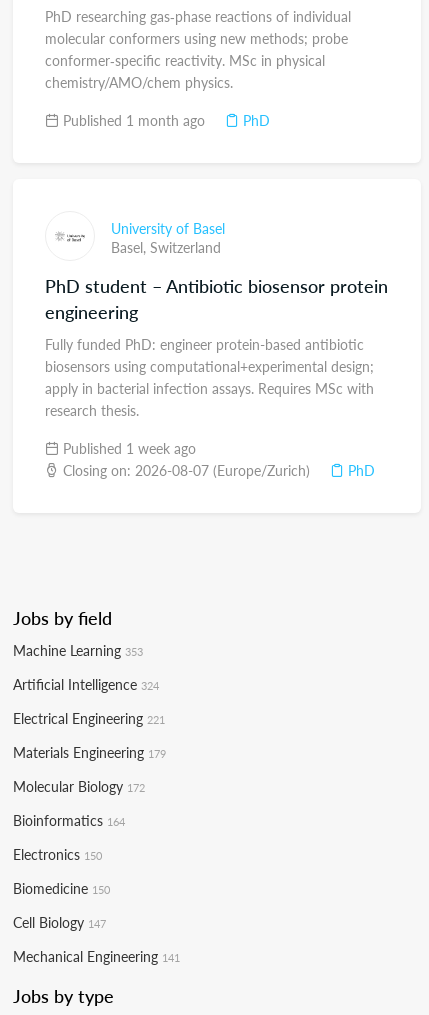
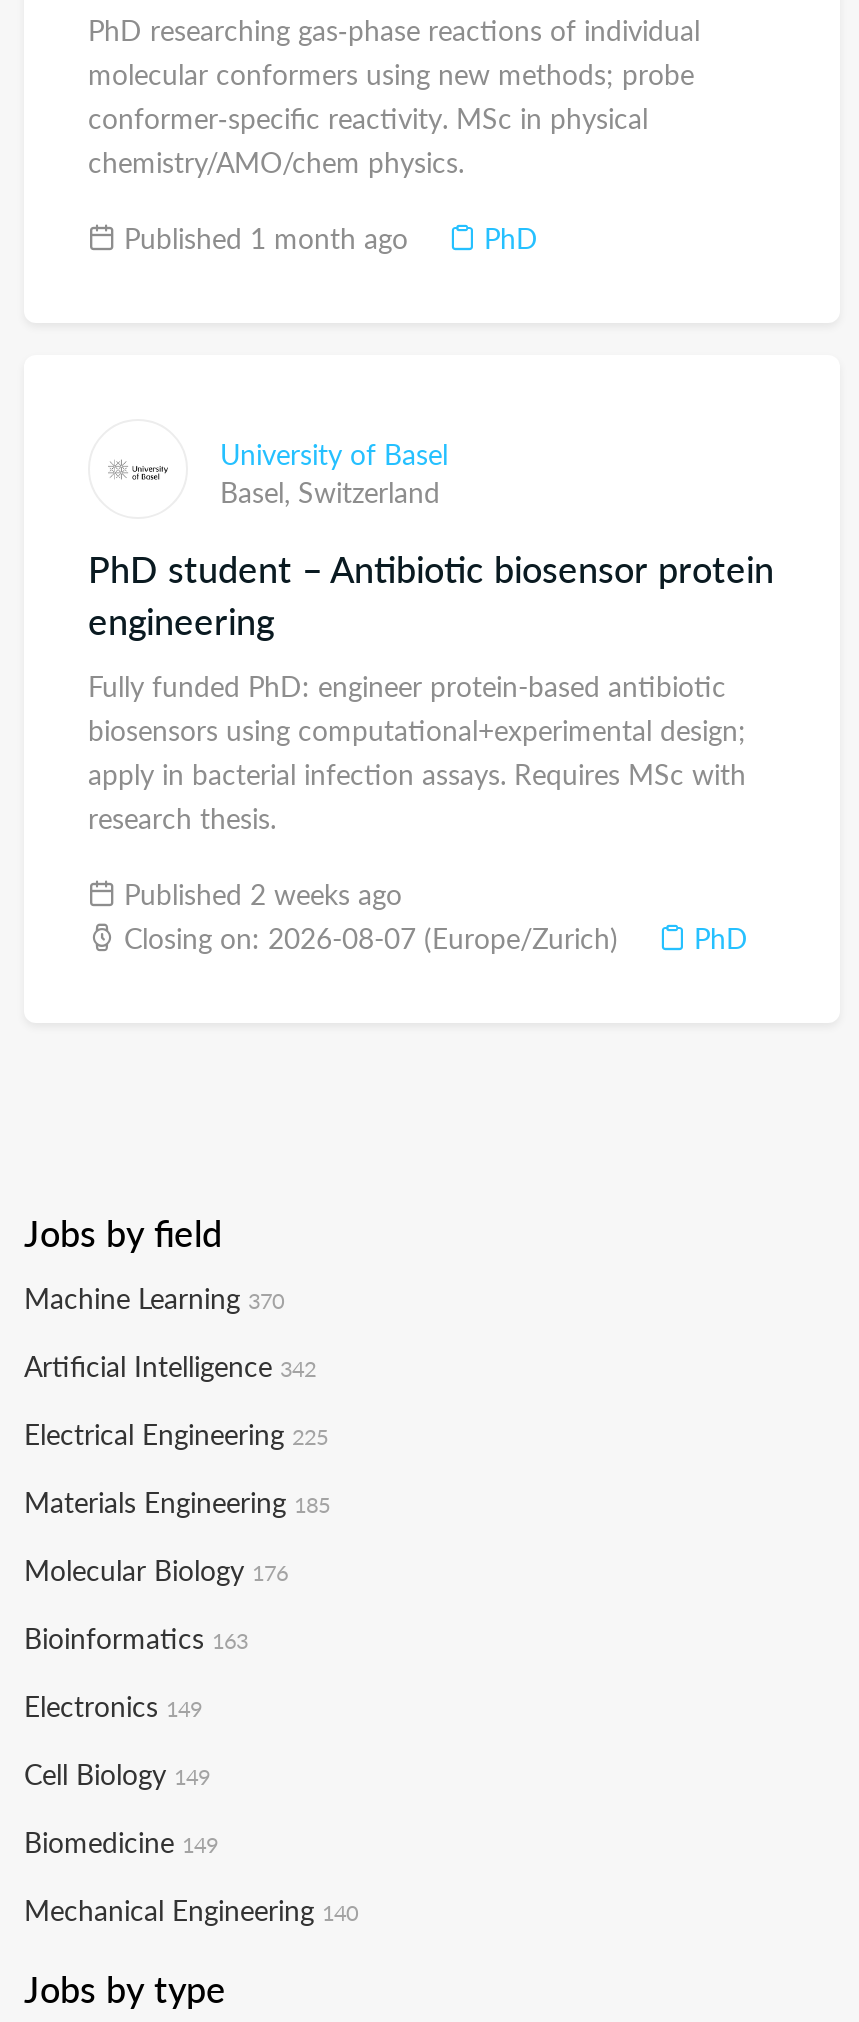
- Published 1 week ago
+ Published 2 weeks ago

- Machine Learning 353
+ Machine Learning 370

- Artificial Intelligence 324
+ Artificial Intelligence 342

- Electrical Engineering 221
+ Electrical Engineering 225

- Materials Engineering 179
+ Materials Engineering 185

- Molecular Biology 172
+ Molecular Biology 176

- Bioinformatics 164
+ Bioinformatics 163

- Electronics 150
+ Electronics 149

- Biomedicine 150
+ Cell Biology 149

- Cell Biology 147
+ Biomedicine 149

- Mechanical Engineering 141
+ Mechanical Engineering 140
